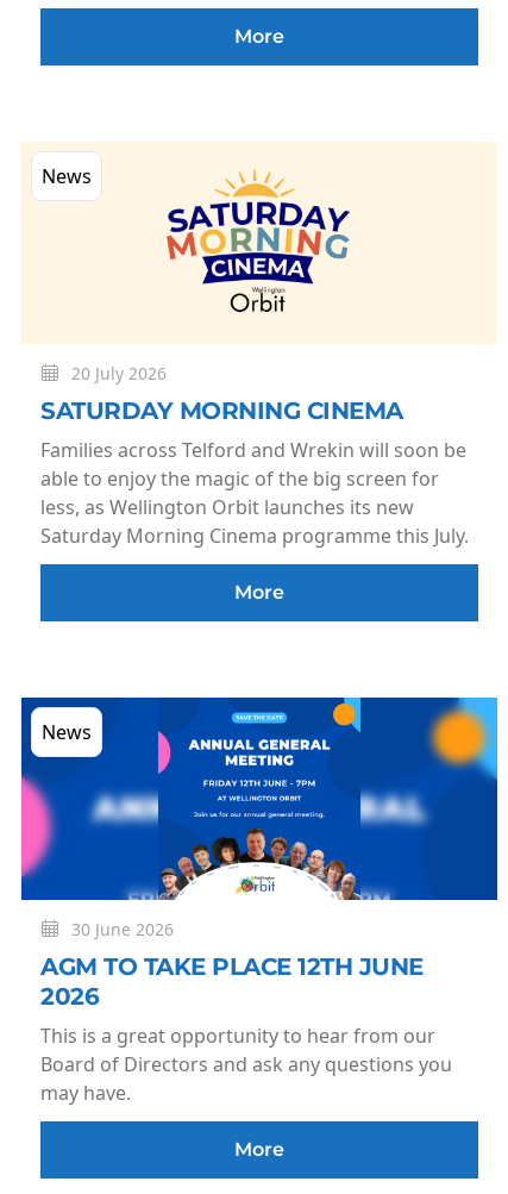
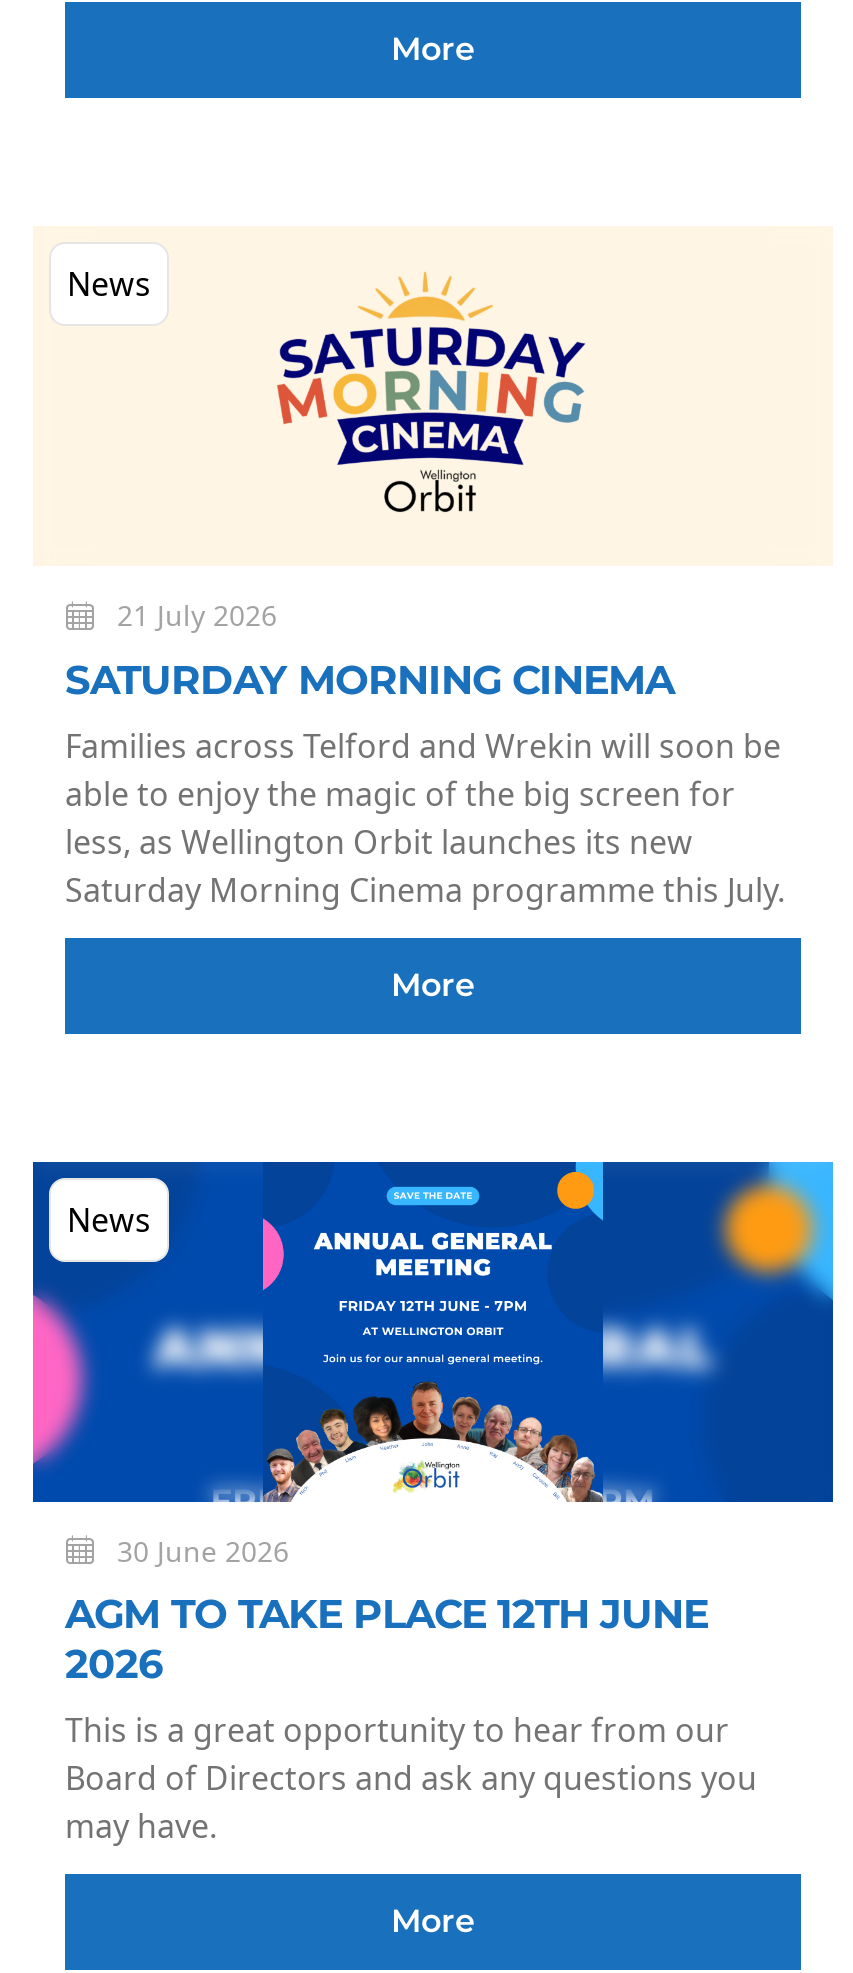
- 20 July 2026
+ 21 July 2026
